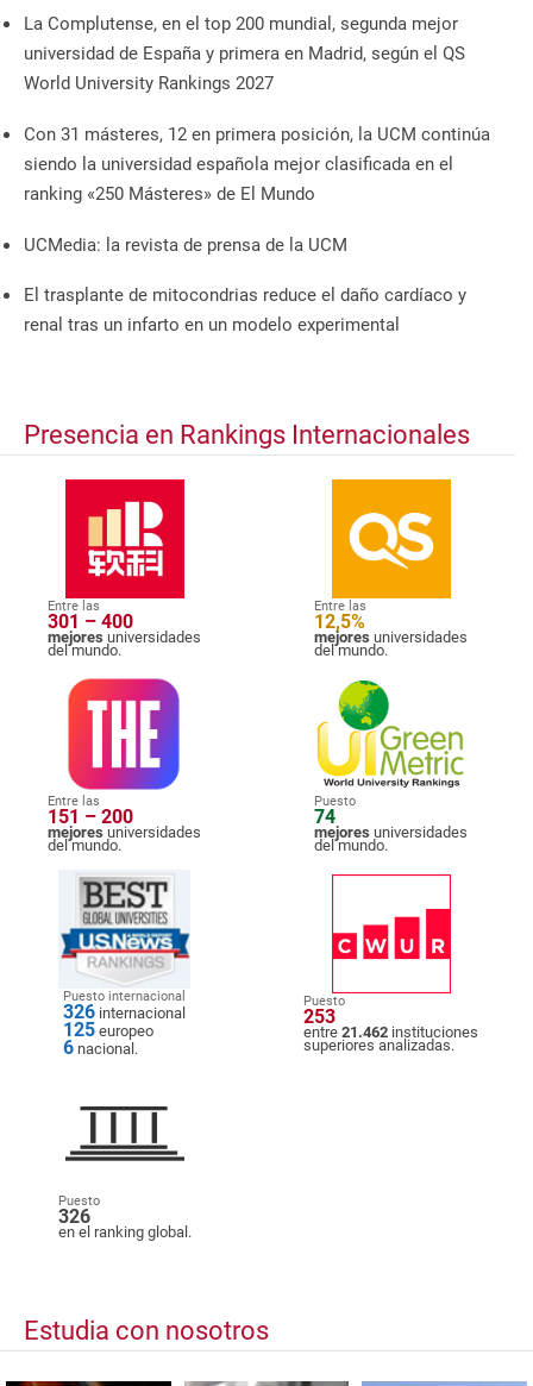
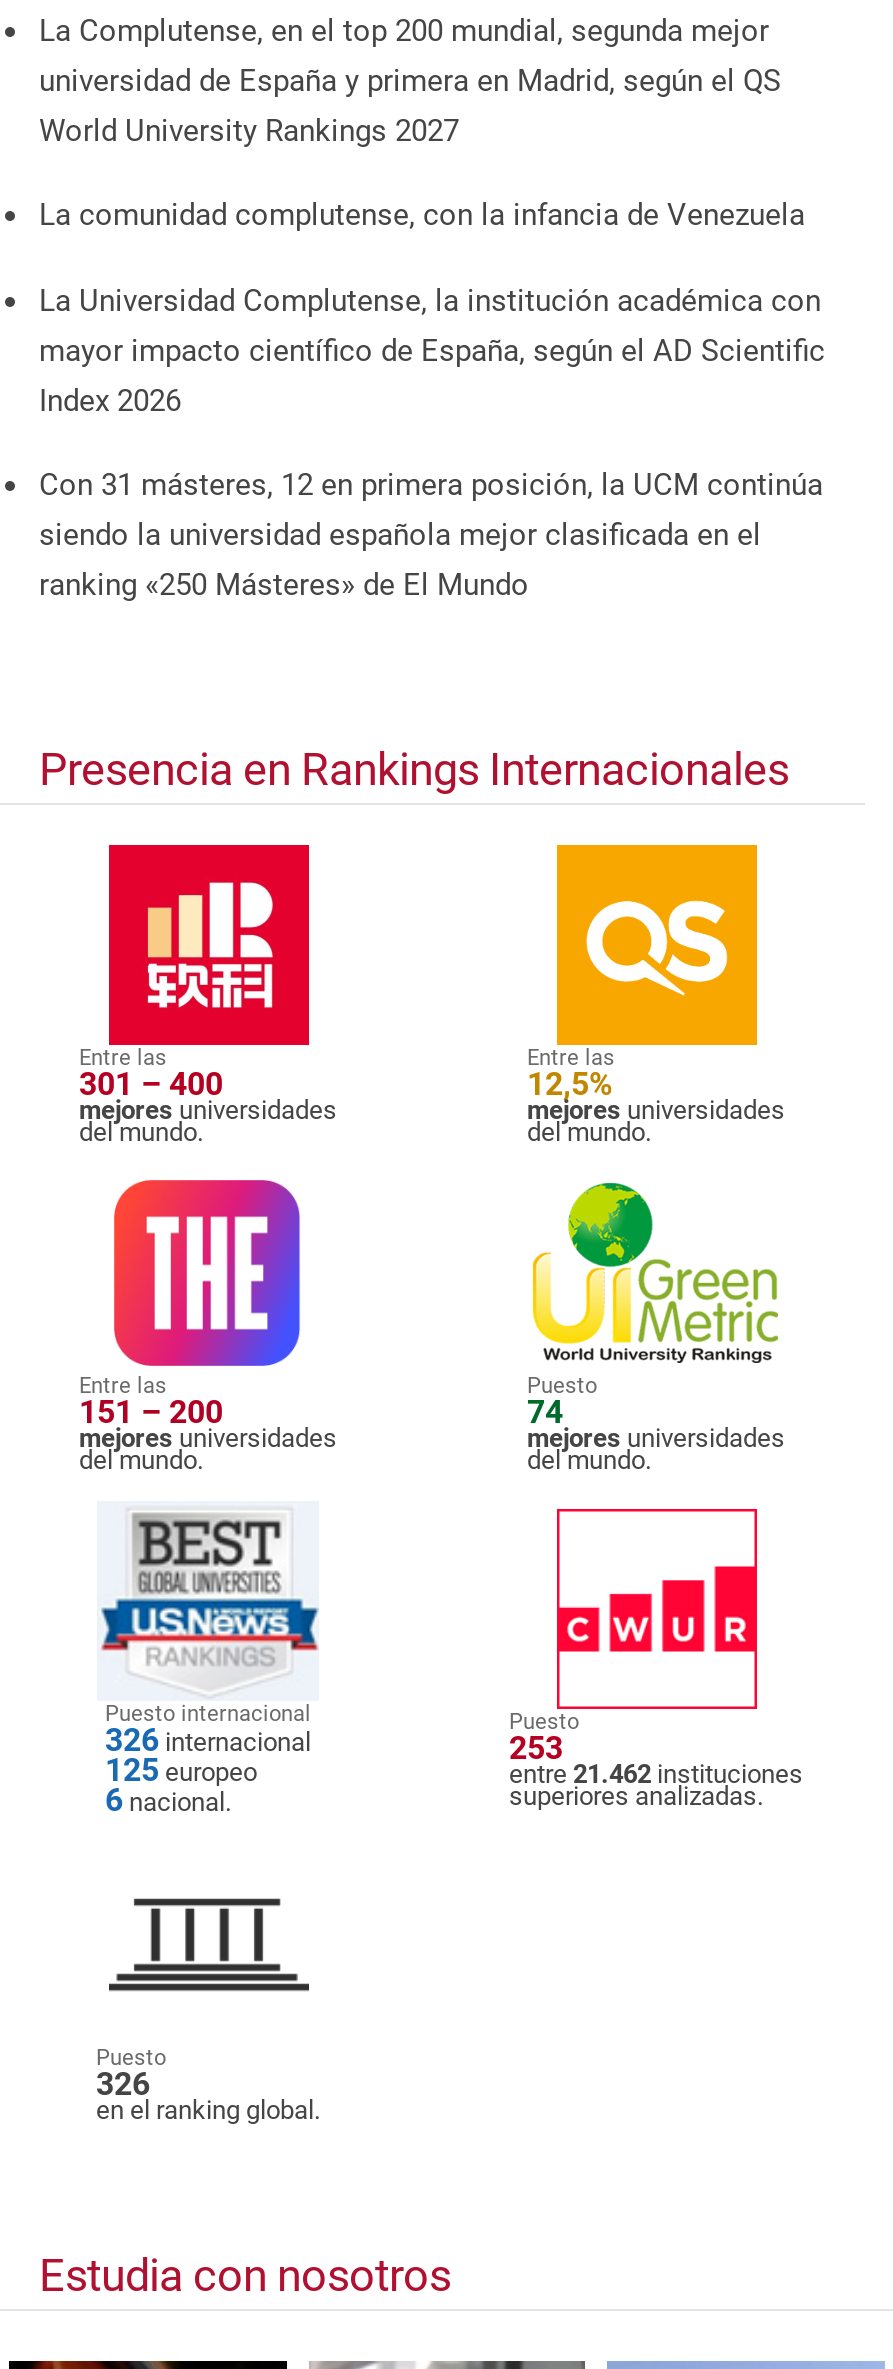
+ La comunidad complutense, con la infancia de Venezuela
+ La Universidad Complutense, la institución académica con
+ mayor impacto científico de España, según el AD Scientific
+ Index 2026

moved down: Con 31 másteres, 12 en primera posición, la UCM continúa | siendo la universidad española mejor clasificada en el | ranking «250 Másteres» de El Mundo

- UCMedia: la revista de prensa de la UCM
- El trasplante de mitocondrias reduce el daño cardíaco y
- renal tras un infarto en un modelo experimental
